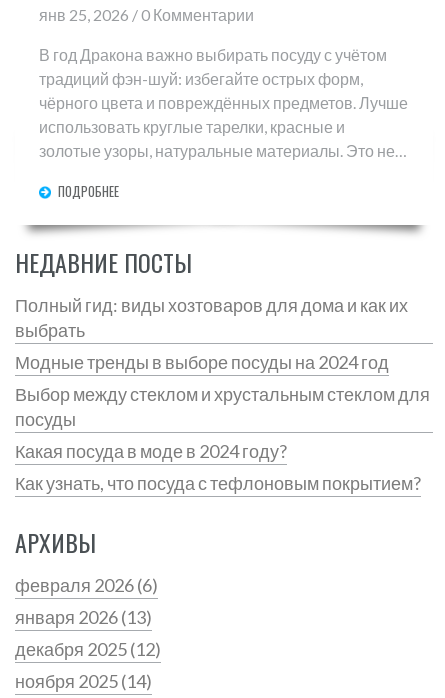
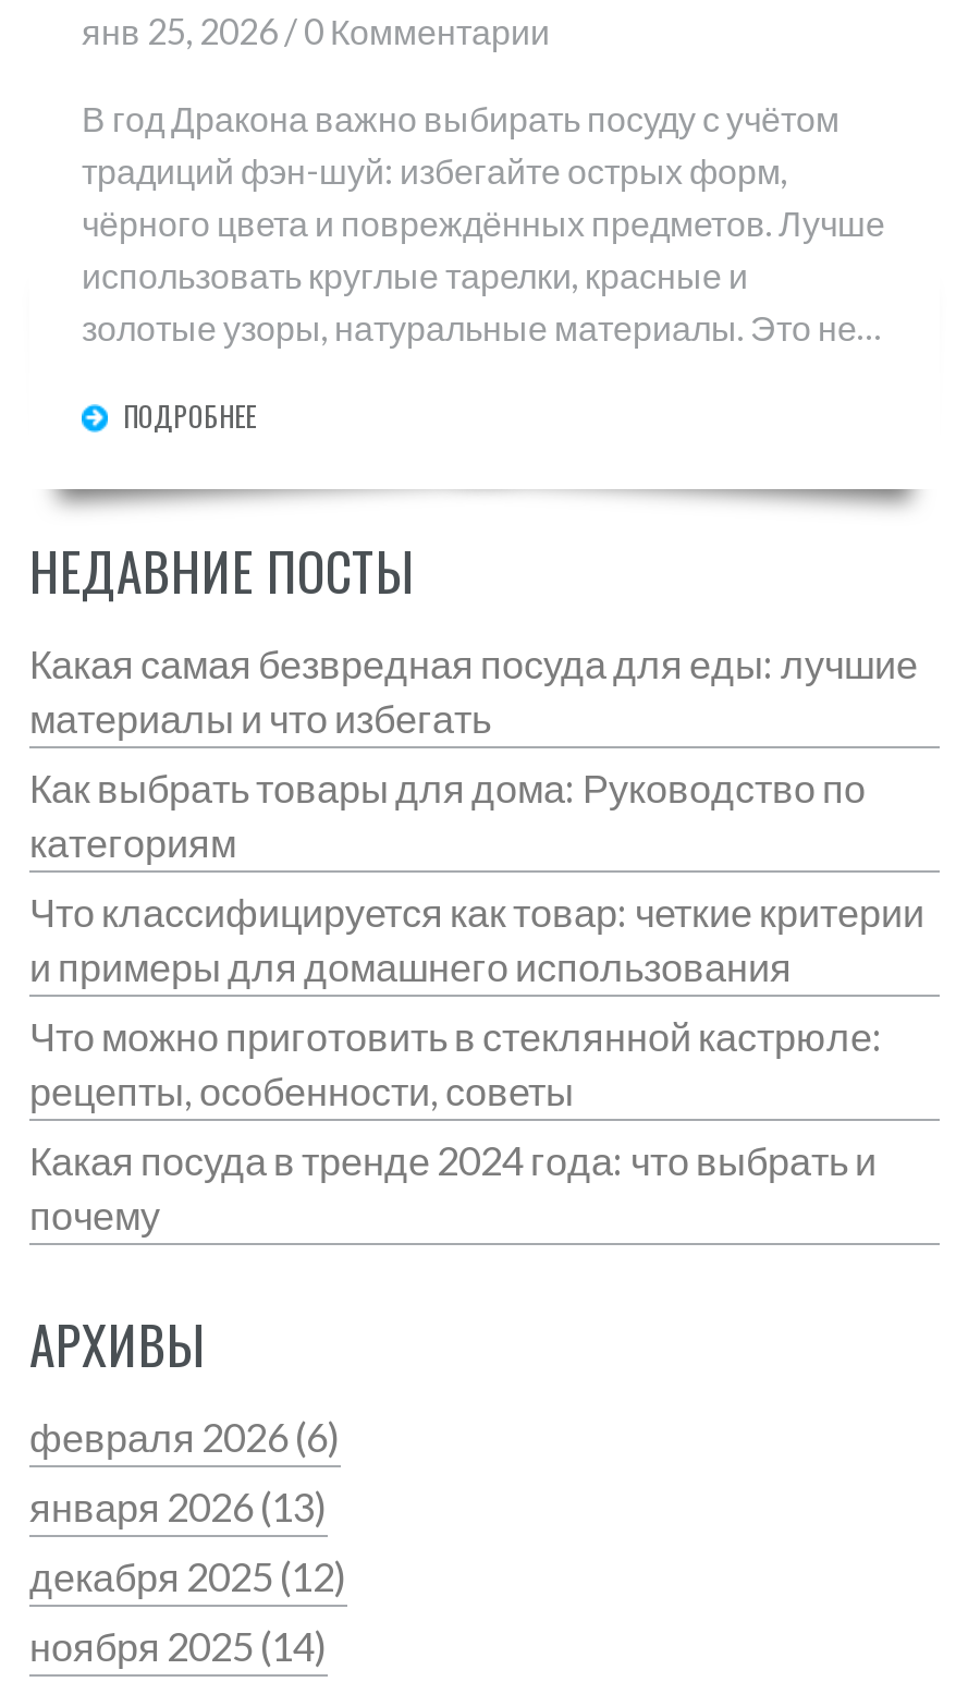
- Полный гид: виды хозтоваров для дома и как их
- выбрать
+ Какая самая безвредная посуда для еды: лучшие
+ материалы и что избегать

- Модные тренды в выборе посуды на 2024 год
+ Как выбрать товары для дома: Руководство по
+ категориям

- Выбор между стеклом и хрустальным стеклом для
- посуды
+ Что классифицируется как товар: четкие критерии
+ и примеры для домашнего использования

- Какая посуда в моде в 2024 году?
+ Что можно приготовить в стеклянной кастрюле:
+ рецепты, особенности, советы

- Как узнать, что посуда с тефлоновым покрытием?
+ Какая посуда в тренде 2024 года: что выбрать и
+ почему
